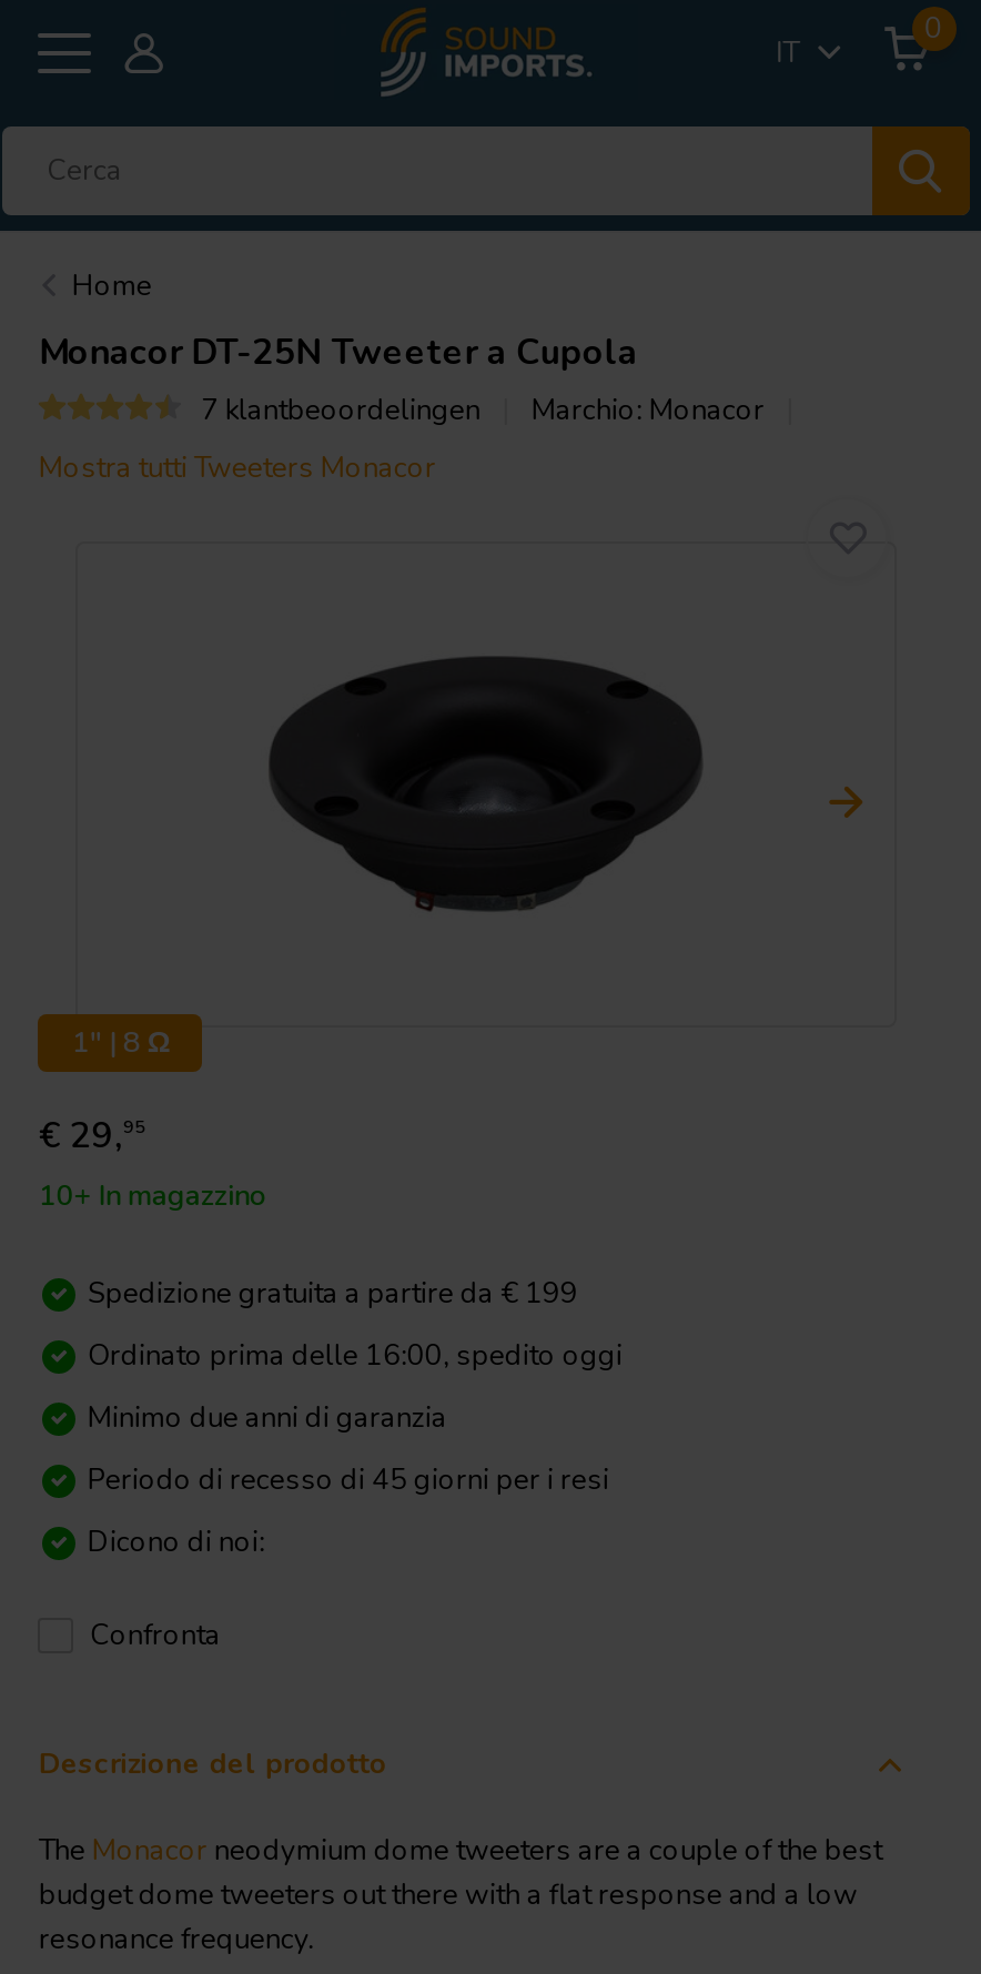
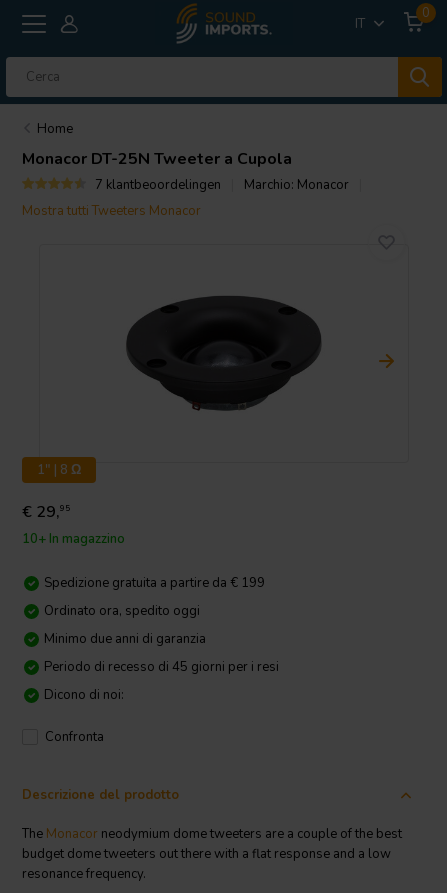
- Ordinato prima delle 16:00, spedito oggi
+ Ordinato ora, spedito oggi
